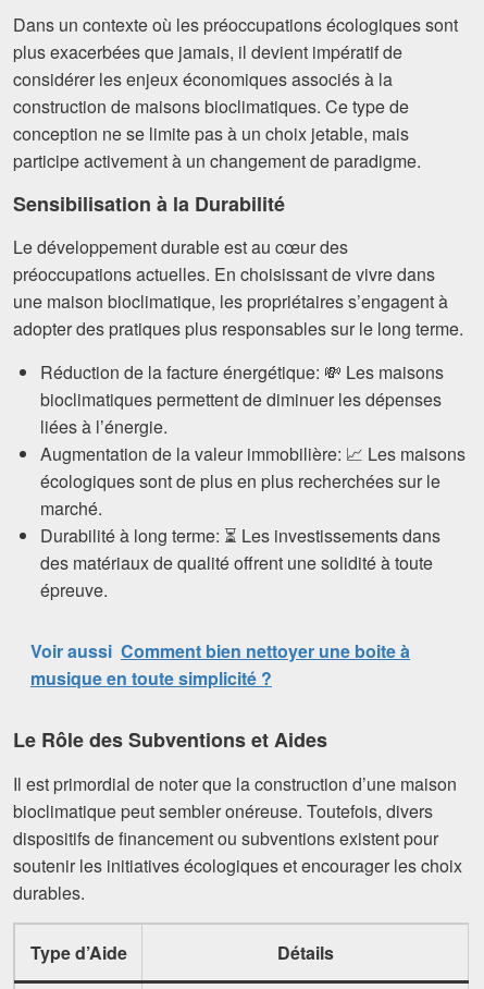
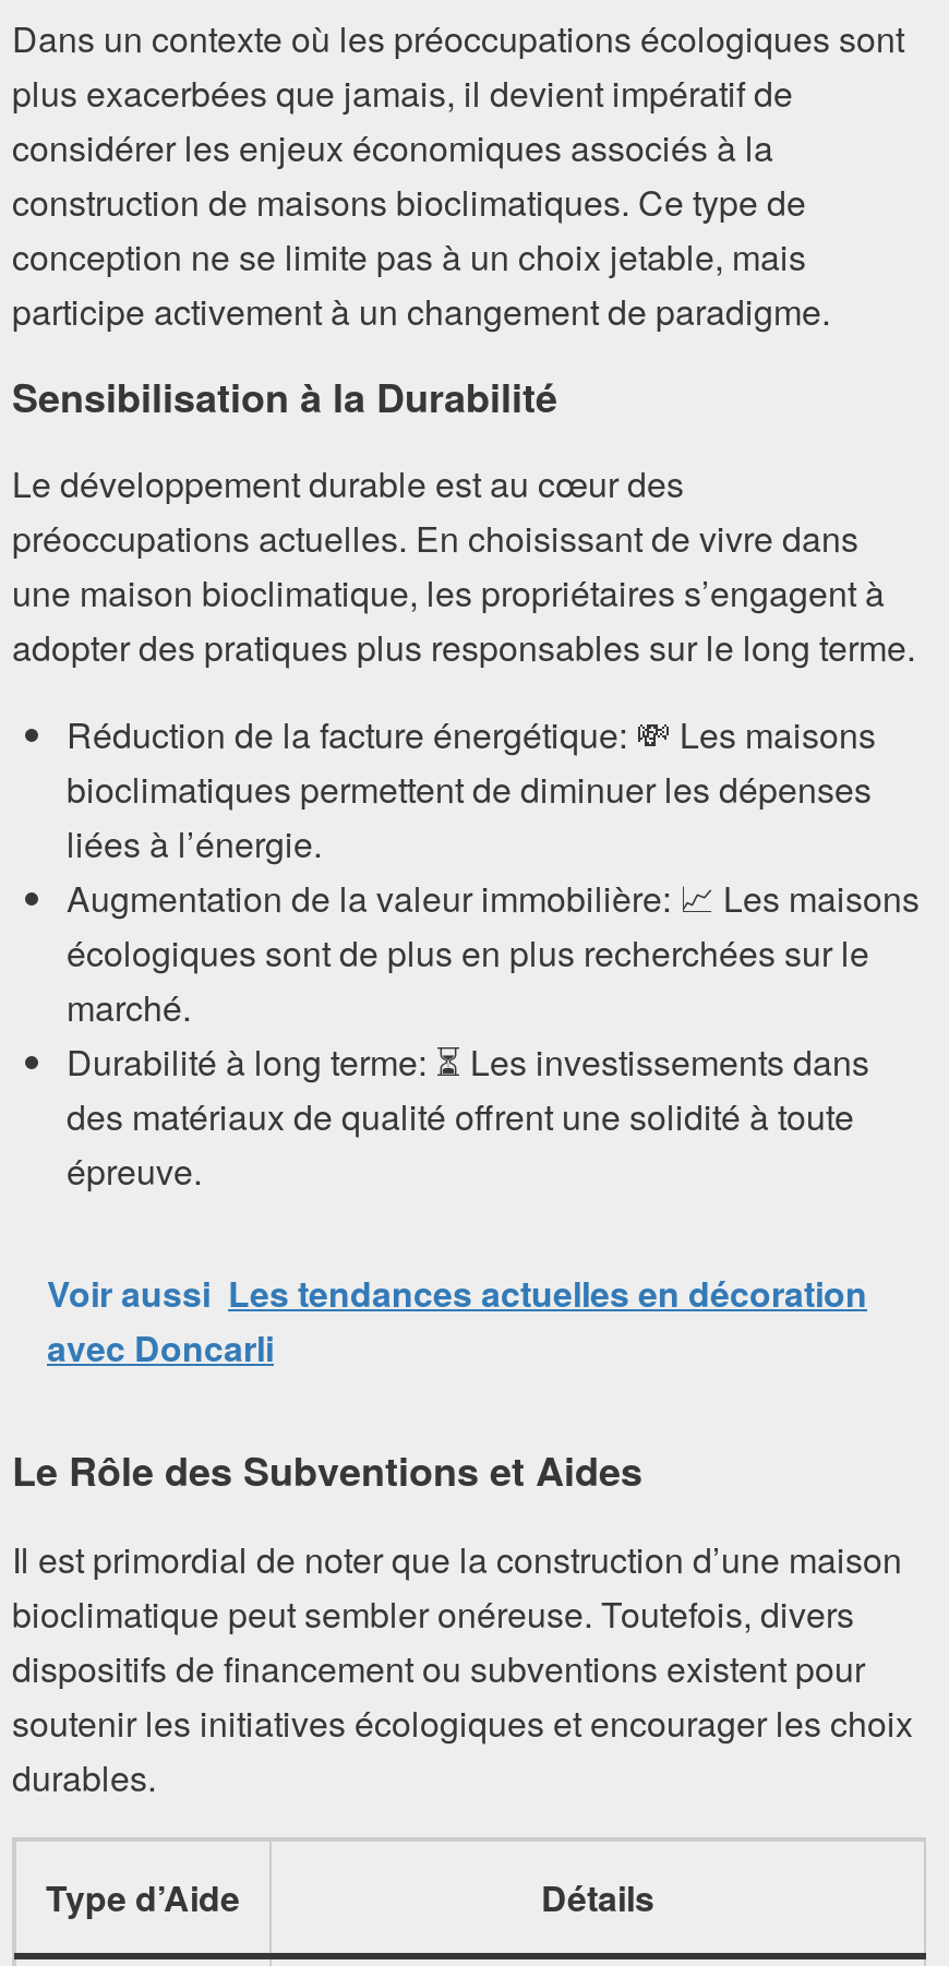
- Voir aussi Comment bien nettoyer une boite à
- musique en toute simplicité ?
+ Voir aussi Les tendances actuelles en décoration
+ avec Doncarli
